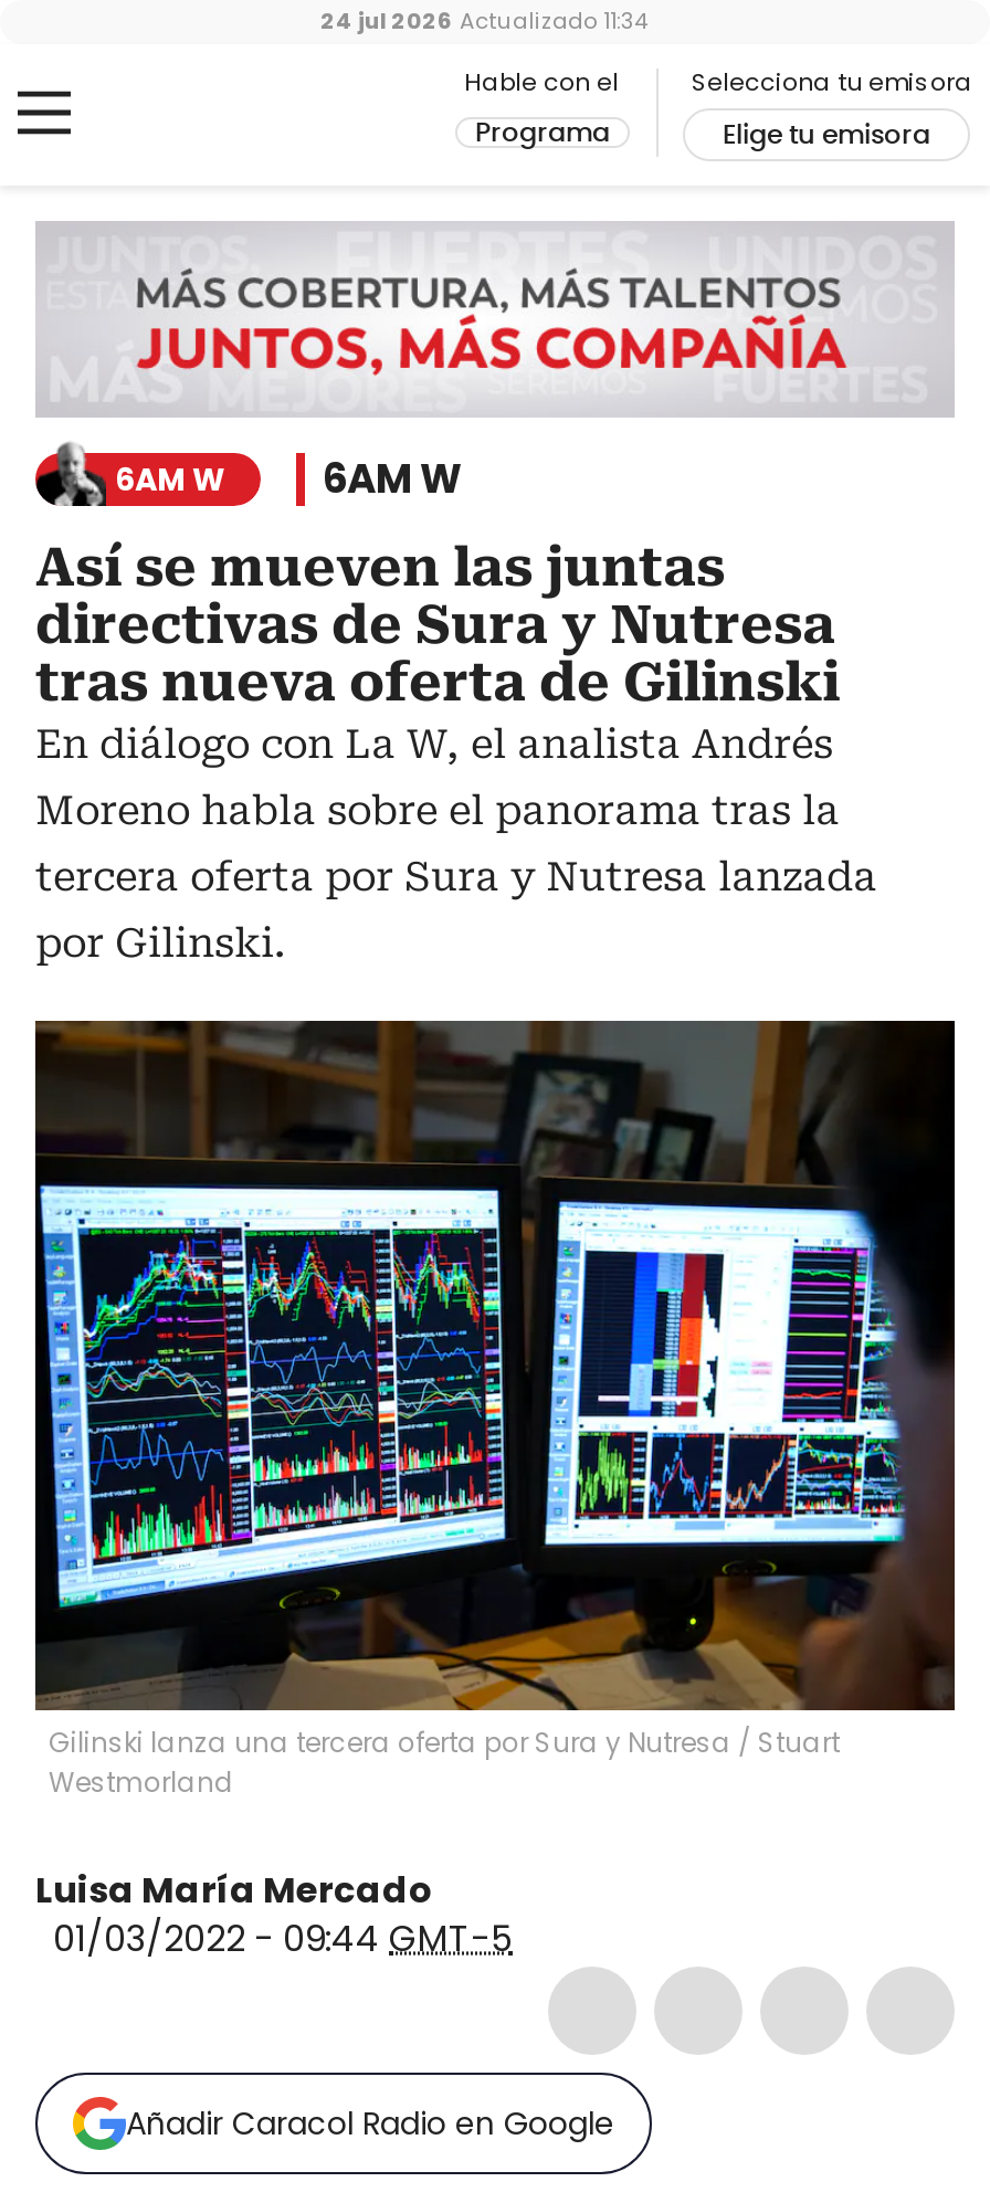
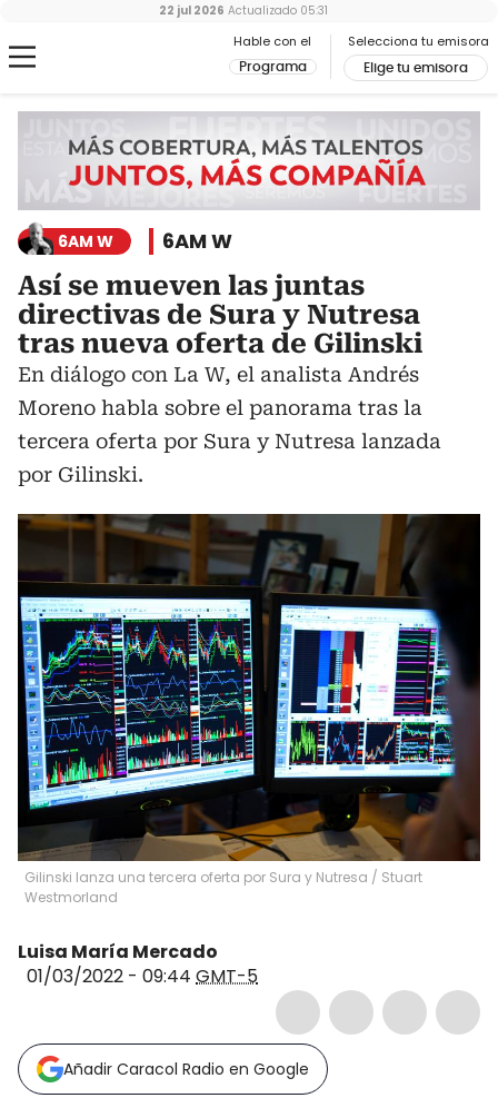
- 24 jul 2026 Actualizado 11:34
+ 22 jul 2026 Actualizado 05:31
